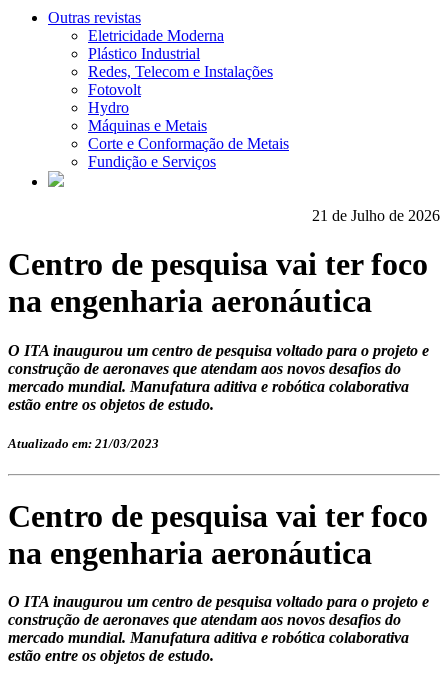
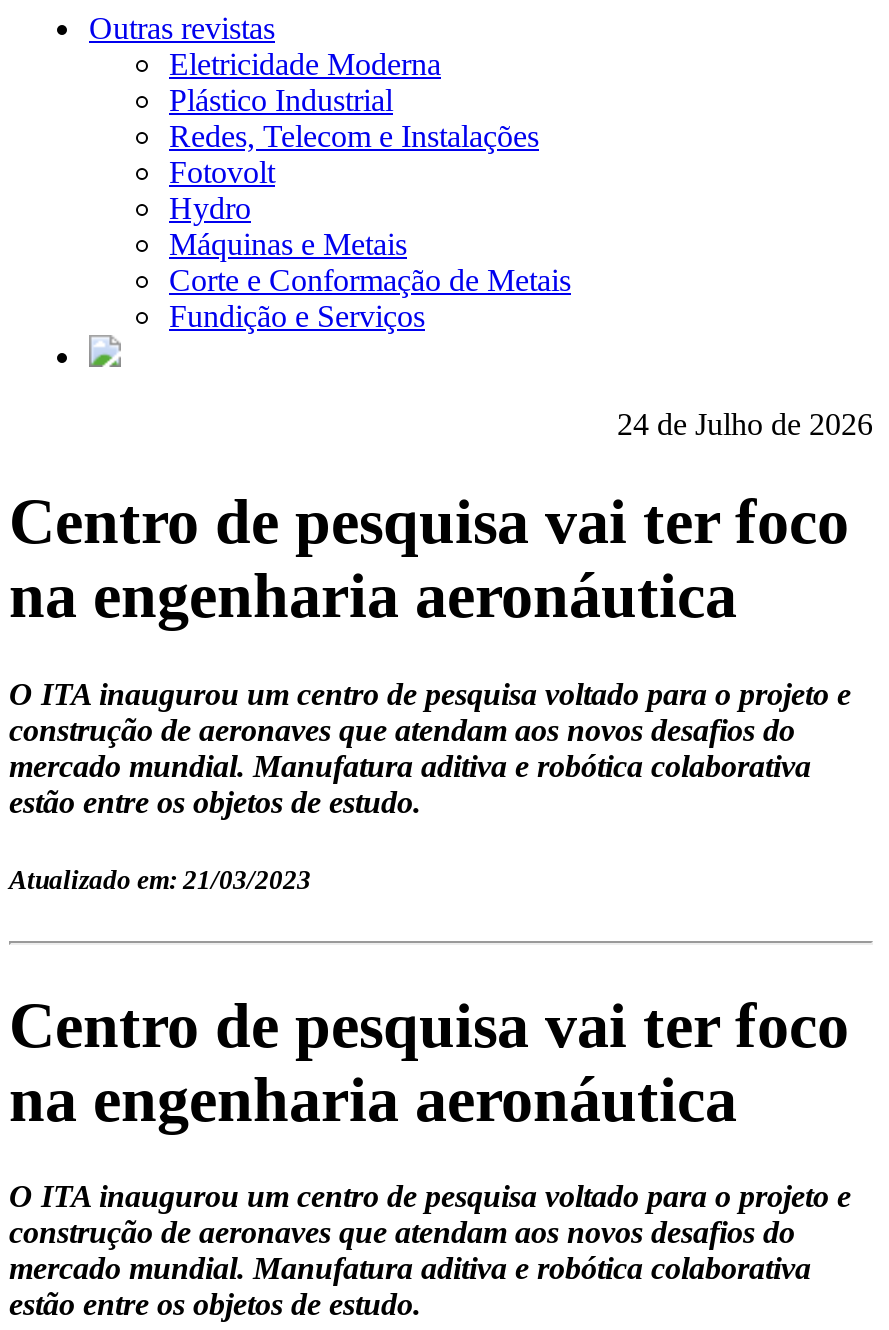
- 21 de Julho de 2026
+ 24 de Julho de 2026
